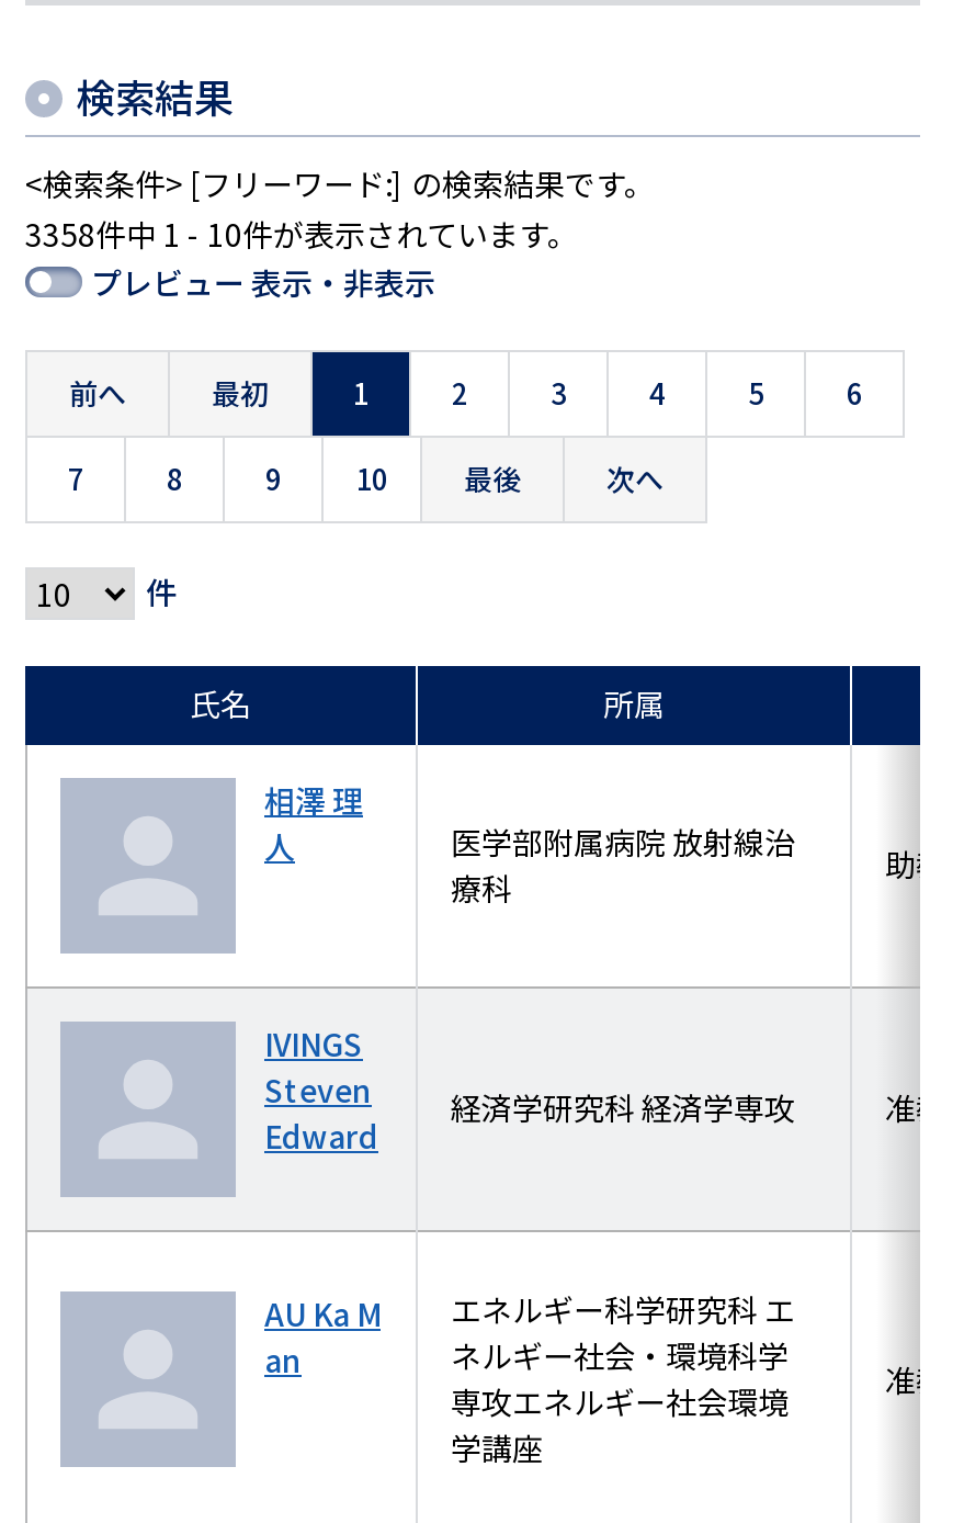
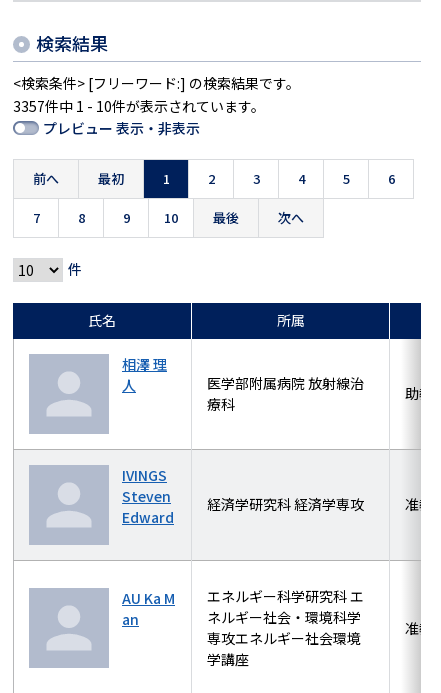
- 3358件中 1 - 10件が表示されています。
+ 3357件中 1 - 10件が表示されています。
